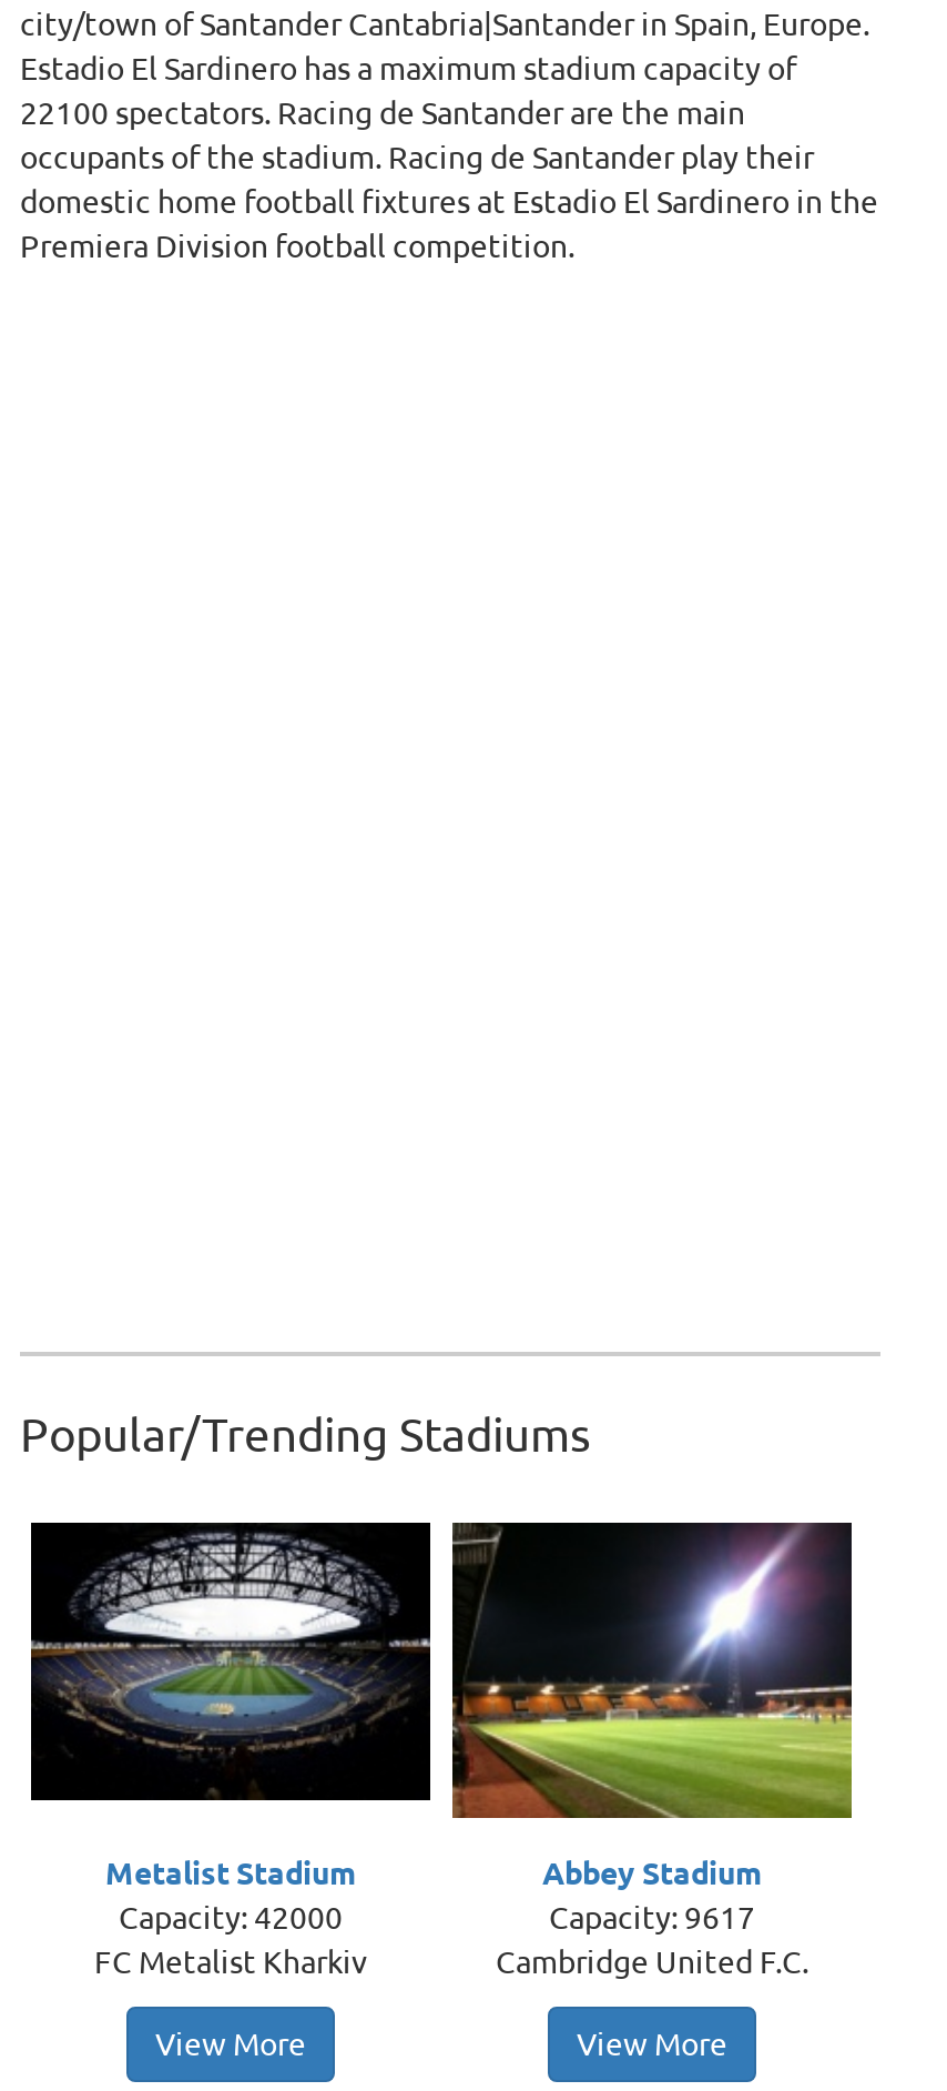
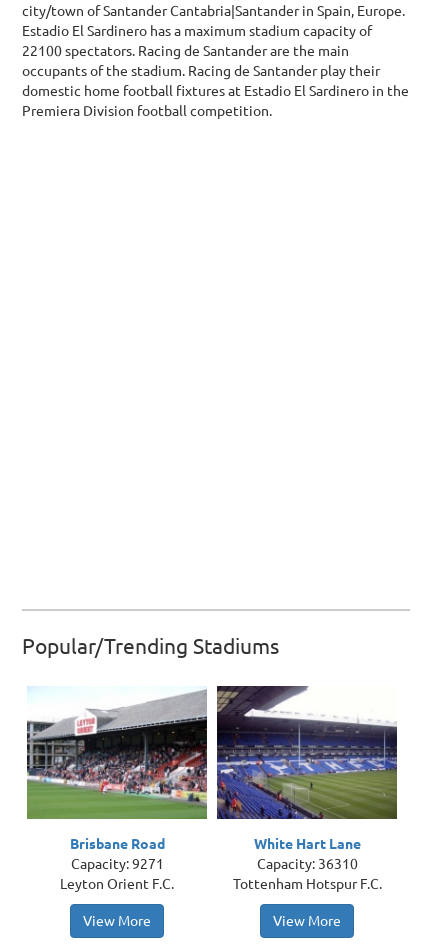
- [image]
- Metalist Stadium
- Capacity: 42000
- FC Metalist Kharkiv
+ [image]
+ Brisbane Road
+ Capacity: 9271
+ Leyton Orient F.C.

- [image]
- Abbey Stadium
- Capacity: 9617
- Cambridge United F.C.
+ [image]
+ White Hart Lane
+ Capacity: 36310
+ Tottenham Hotspur F.C.
